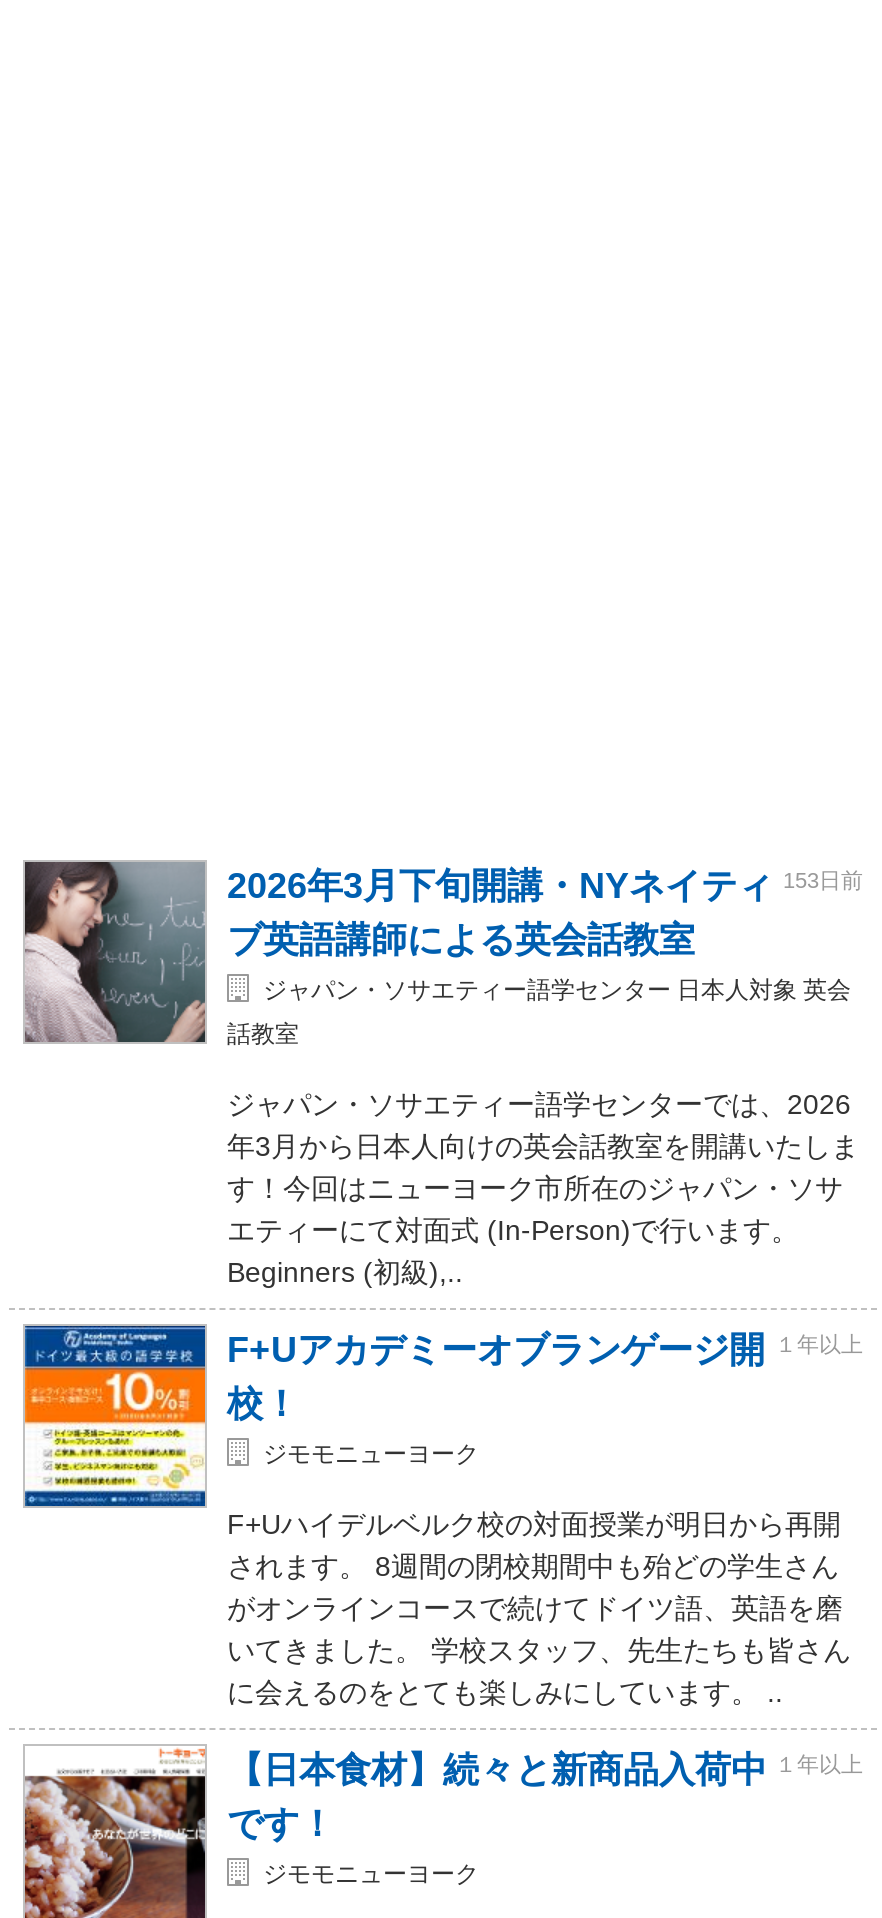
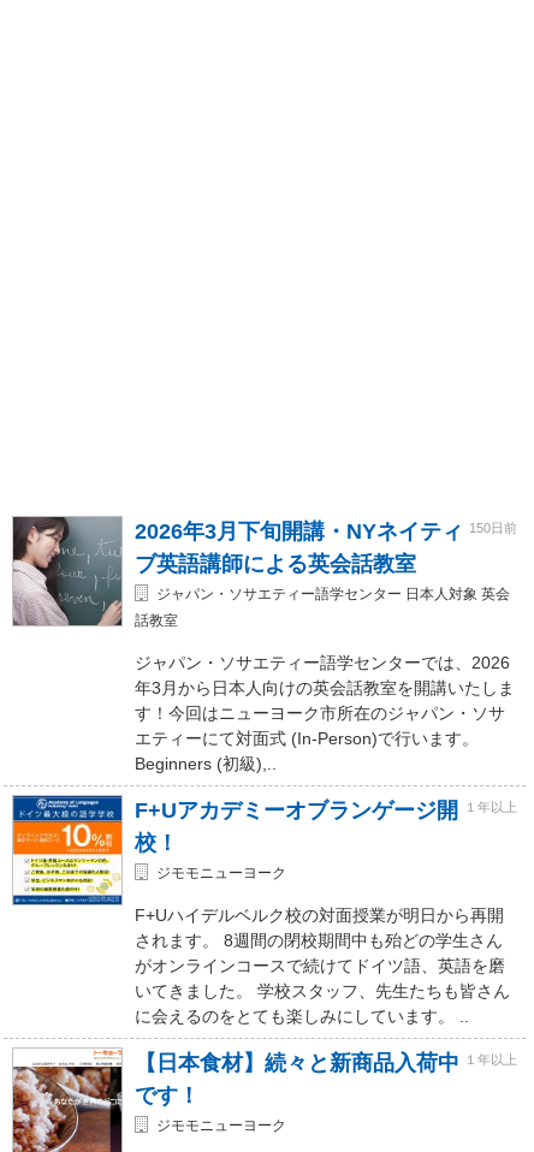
- 2026年3月下旬開講・NYネイティ 153日前
+ 2026年3月下旬開講・NYネイティ 150日前
